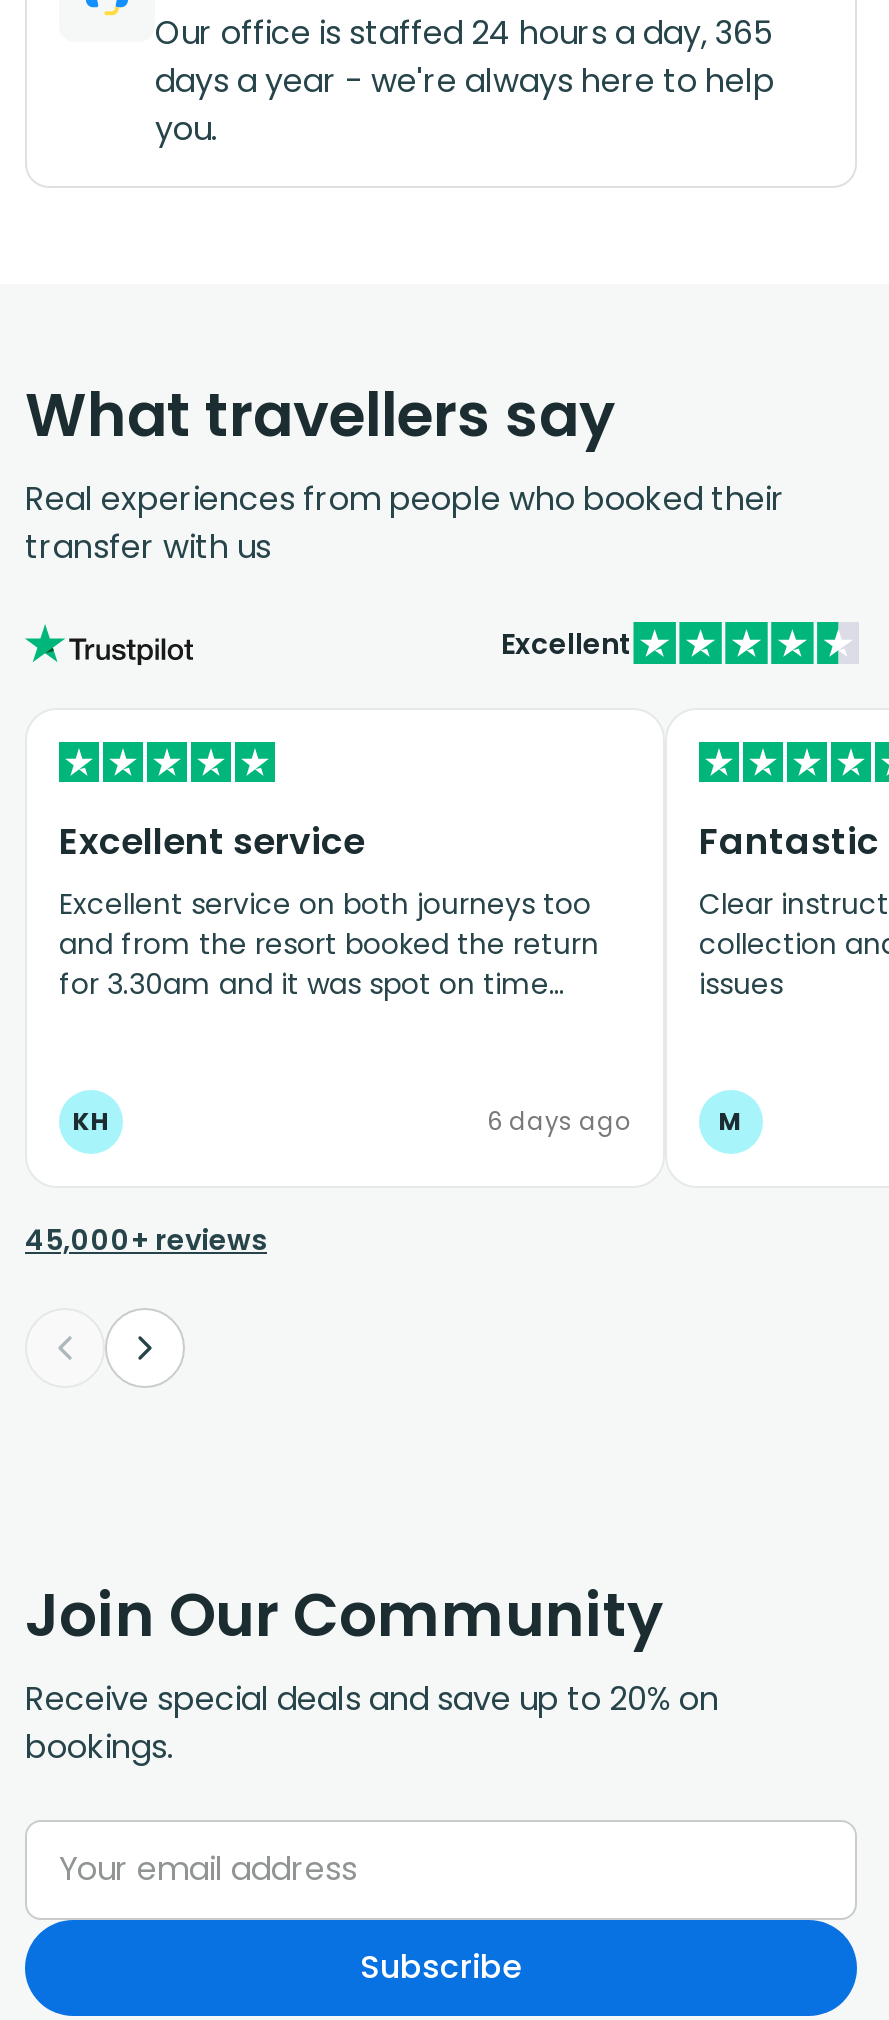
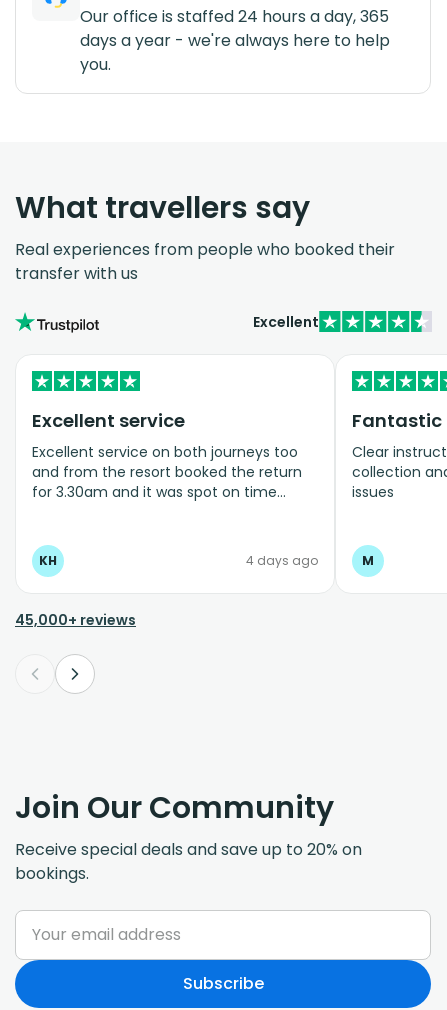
- 6 days ago
+ 4 days ago
